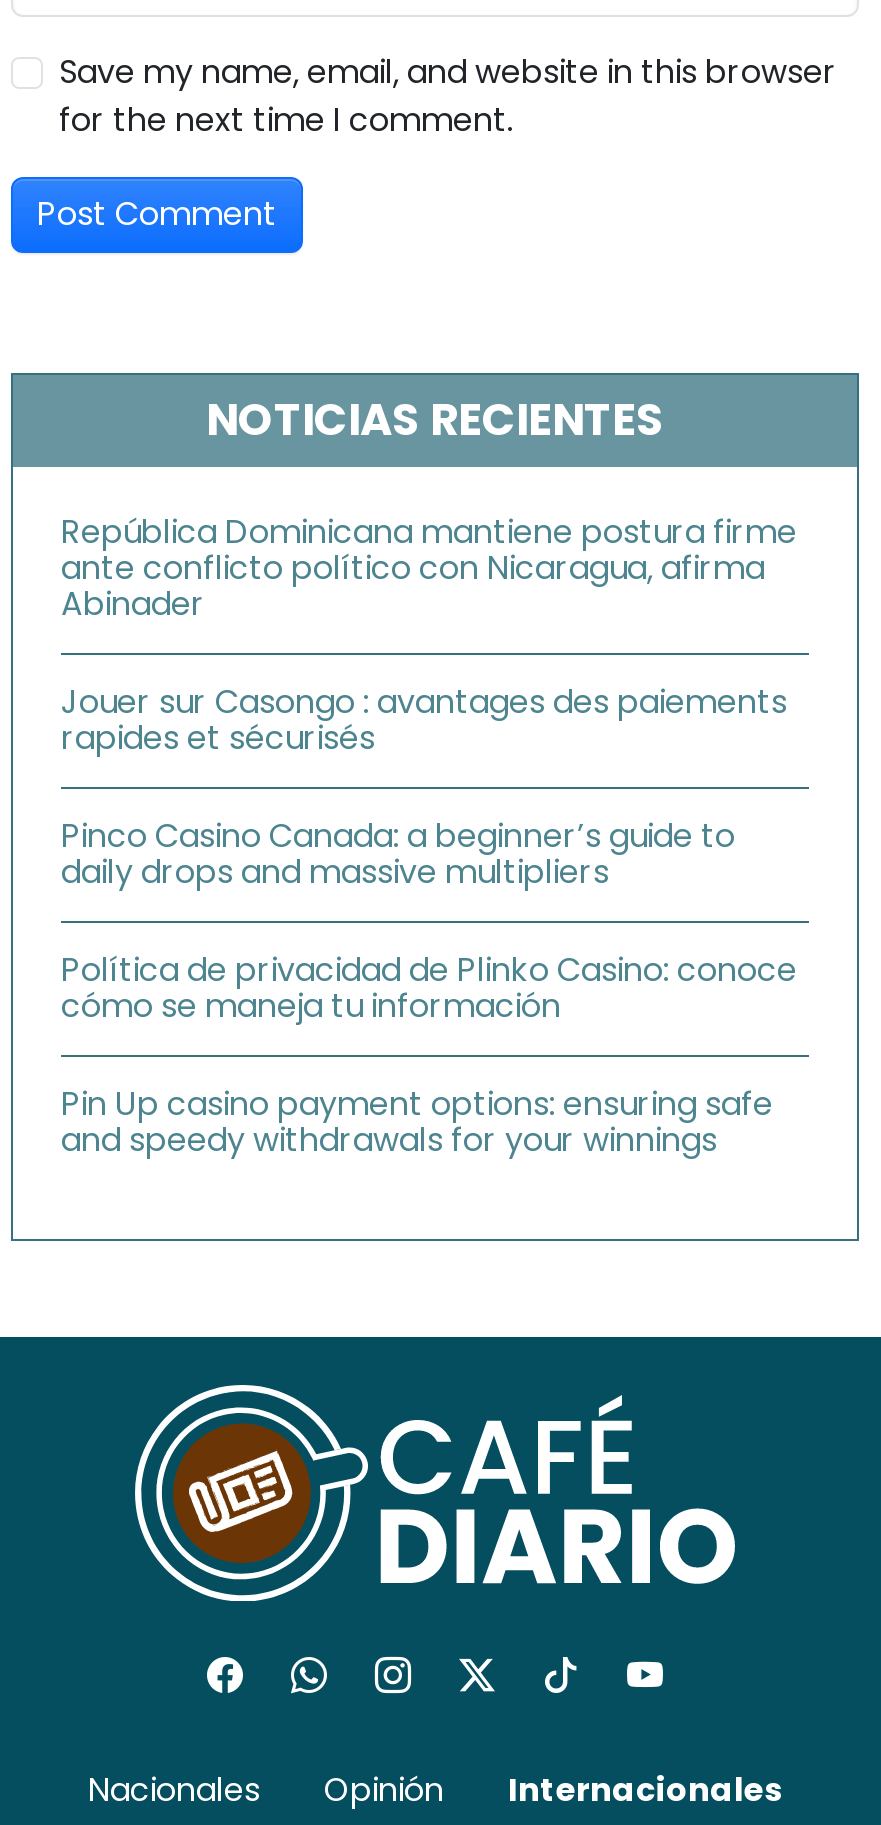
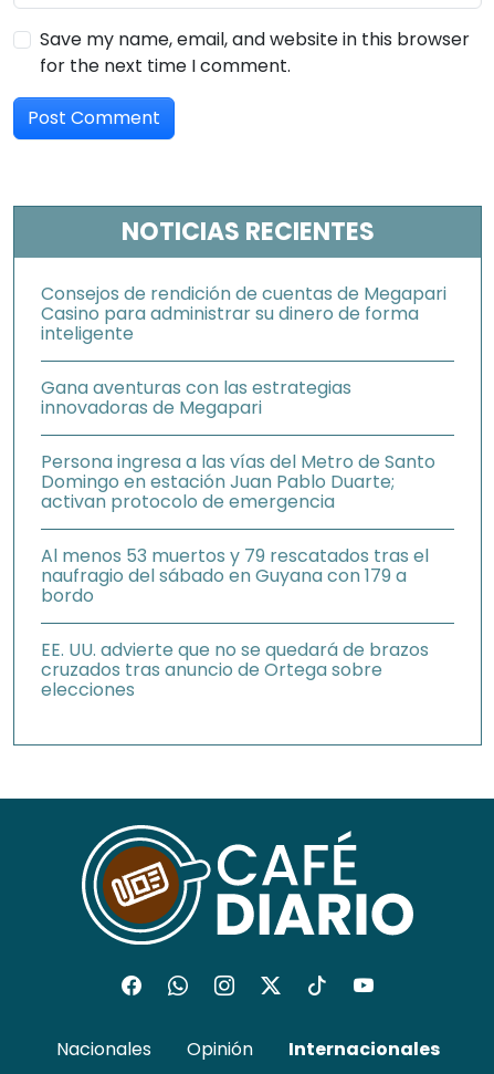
- República Dominicana mantiene postura firme
- ante conflicto político con Nicaragua, afirma
- Abinader
+ Consejos de rendición de cuentas de Megapari
+ Casino para administrar su dinero de forma
+ inteligente

- Jouer sur Casongo : avantages des paiements
- rapides et sécurisés
+ Gana aventuras con las estrategias
+ innovadoras de Megapari

- Pinco Casino Canada: a beginner’s guide to
- daily drops and massive multipliers
+ Persona ingresa a las vías del Metro de Santo
+ Domingo en estación Juan Pablo Duarte;
+ activan protocolo de emergencia

- Política de privacidad de Plinko Casino: conoce
- cómo se maneja tu información
+ Al menos 53 muertos y 79 rescatados tras el
+ naufragio del sábado en Guyana con 179 a
+ bordo

- Pin Up casino payment options: ensuring safe
- and speedy withdrawals for your winnings
+ EE. UU. advierte que no se quedará de brazos
+ cruzados tras anuncio de Ortega sobre
+ elecciones
